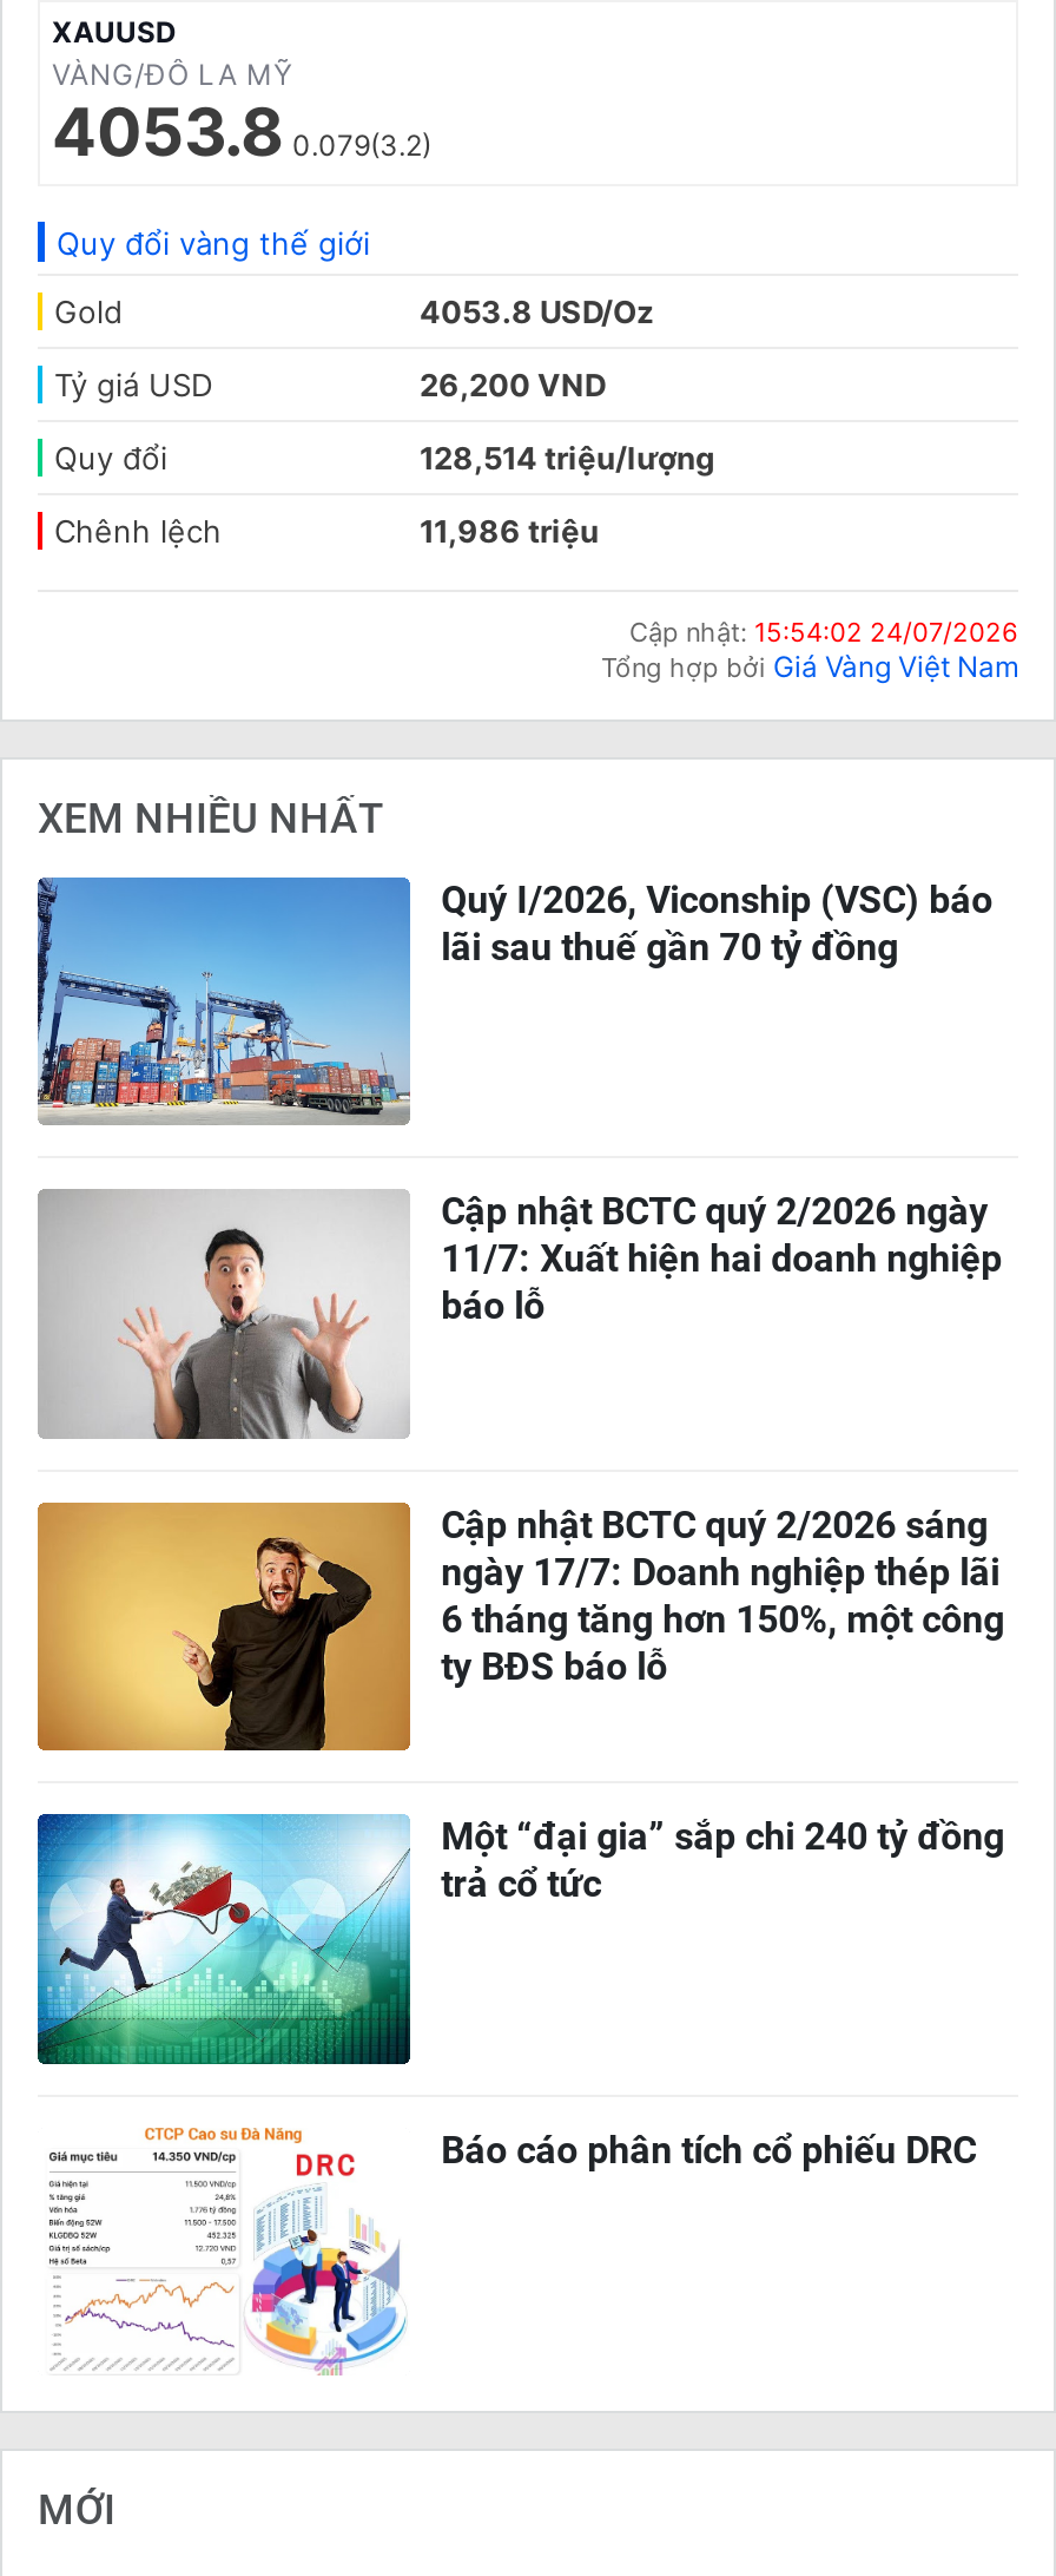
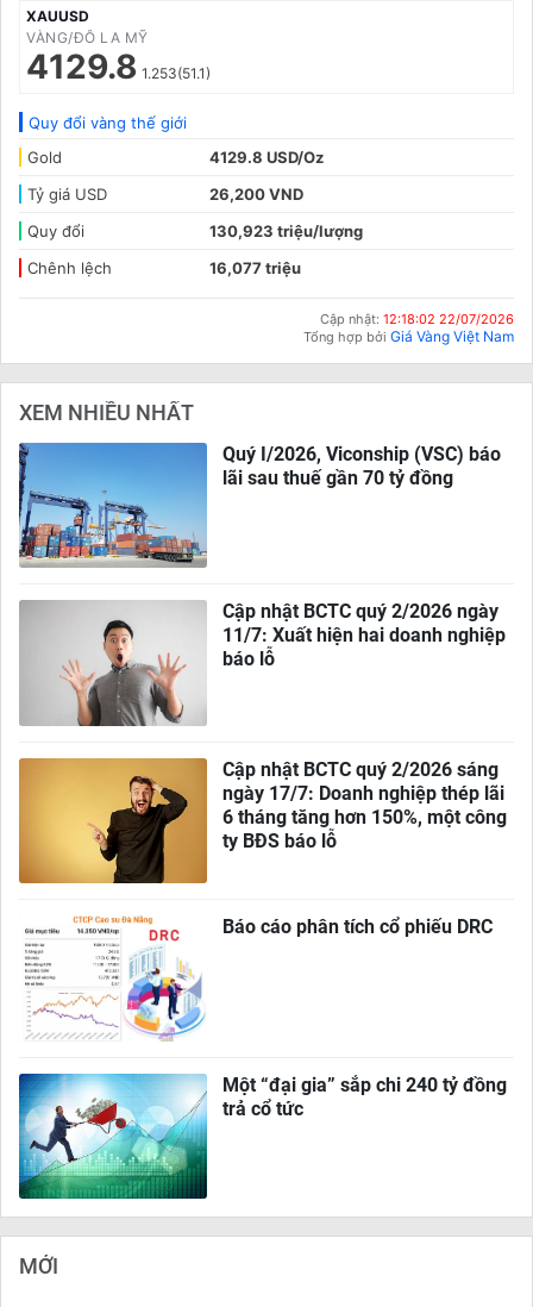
- 4053.8 0.079(3.2)
+ 4129.8 1.253(51.1)

- 4053.8 USD/Oz
+ 4129.8 USD/Oz

- 128,514 triệu/lượng
+ 130,923 triệu/lượng

- 11,986 triệu
+ 16,077 triệu

- Cập nhật: 15:54:02 24/07/2026
+ Cập nhật: 12:18:02 22/07/2026

moved down: [image] | Một “đại gia” sắp chi 240 tỷ đồng | trả cổ tức

moved up: [image] | Báo cáo phân tích cổ phiếu DRC
